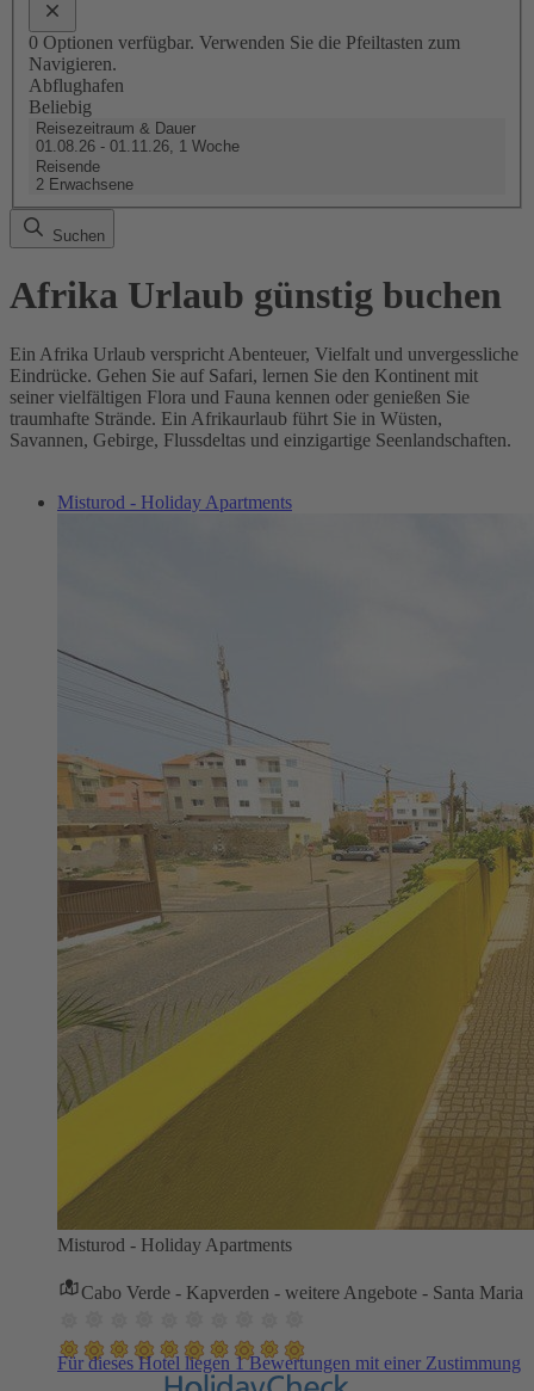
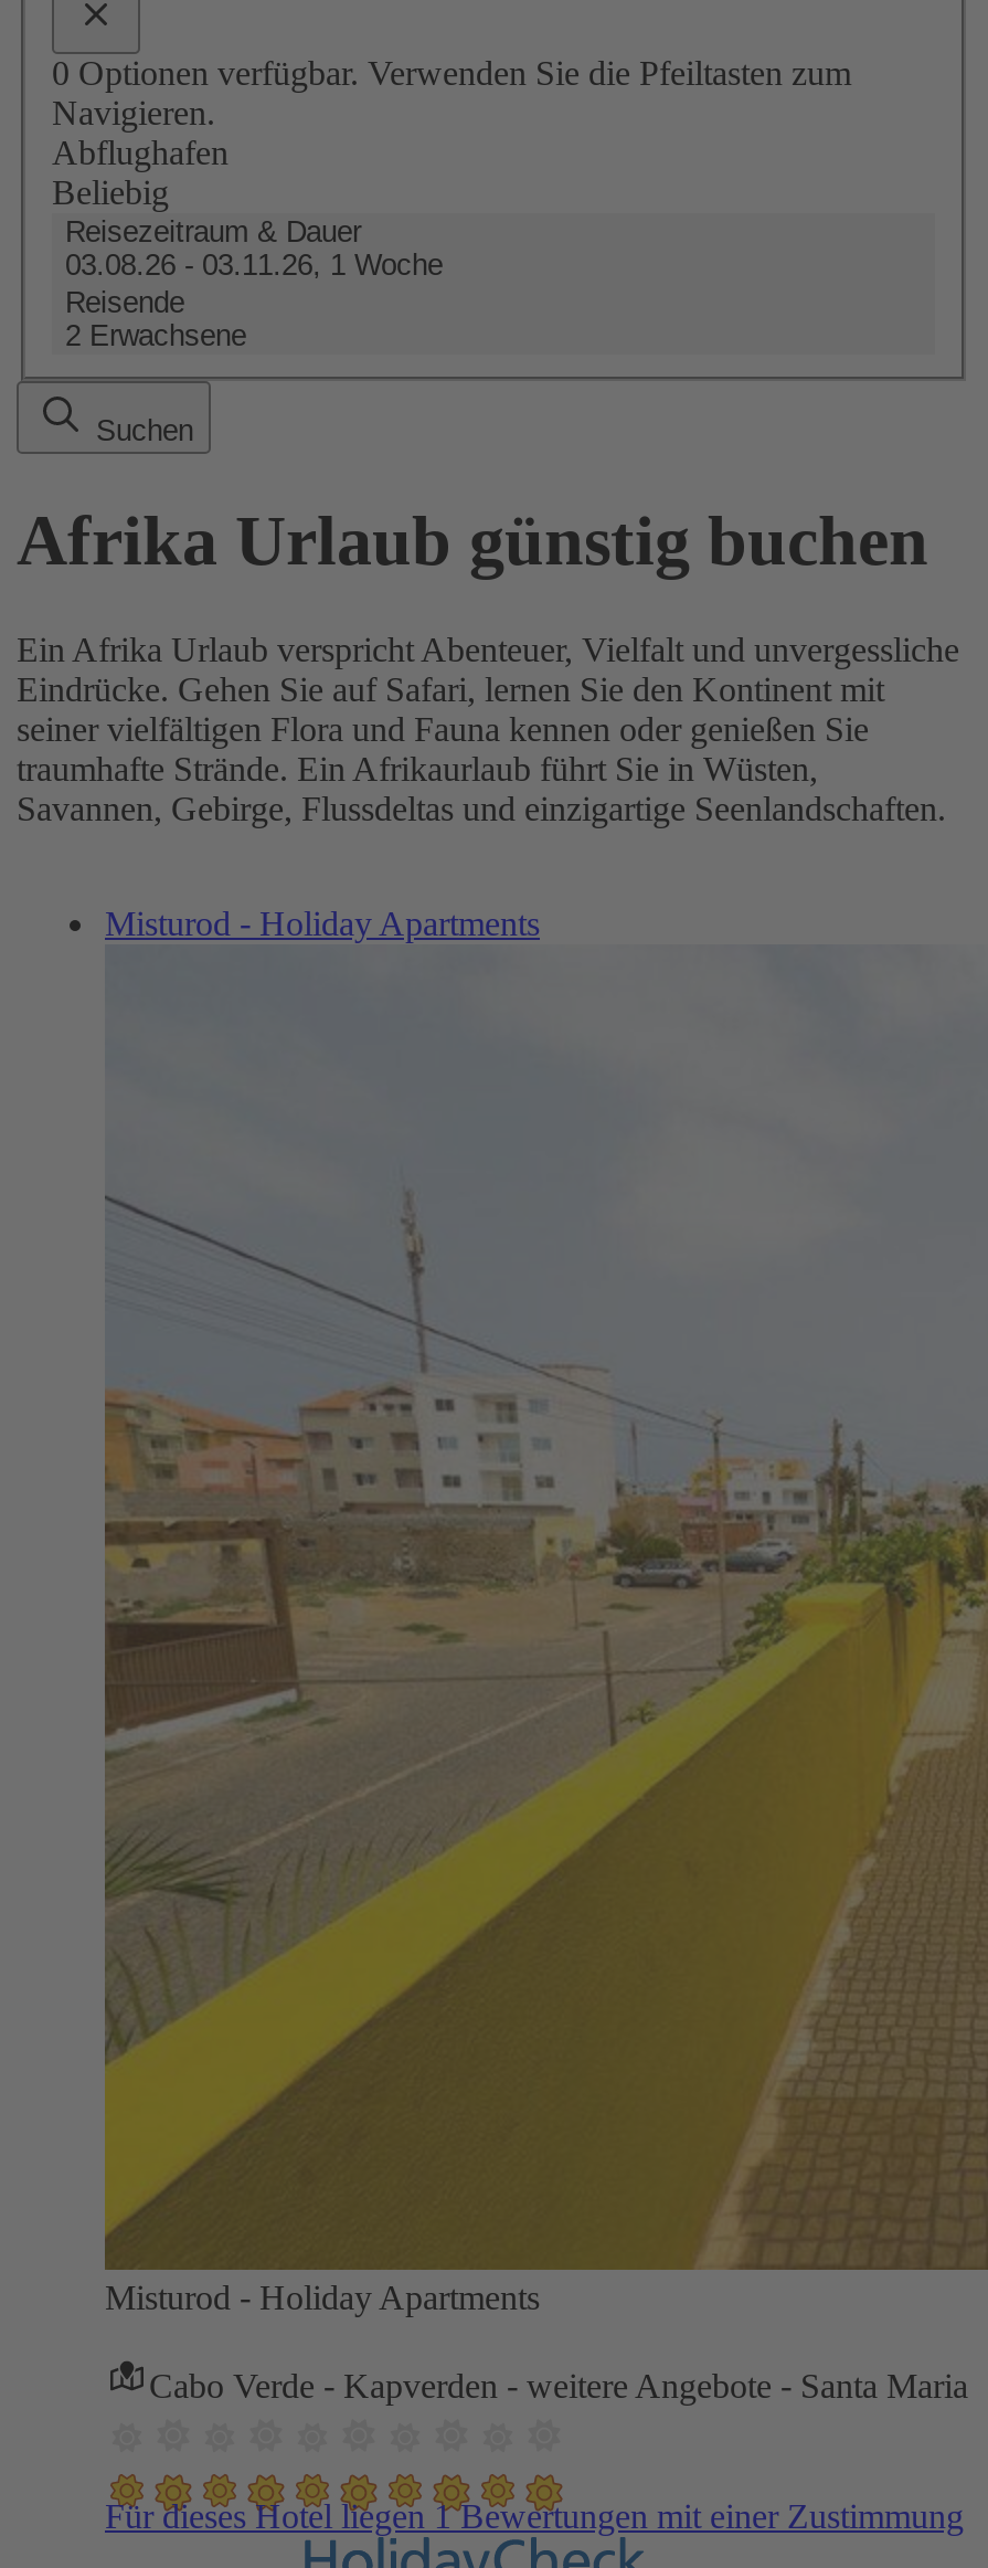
- 01.08.26 - 01.11.26, 1 Woche
+ 03.08.26 - 03.11.26, 1 Woche
